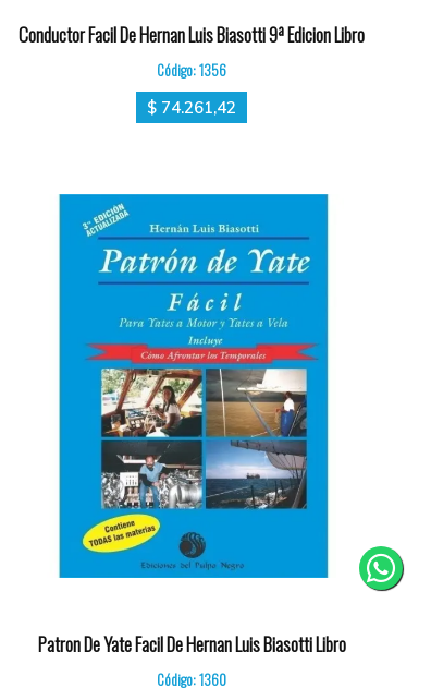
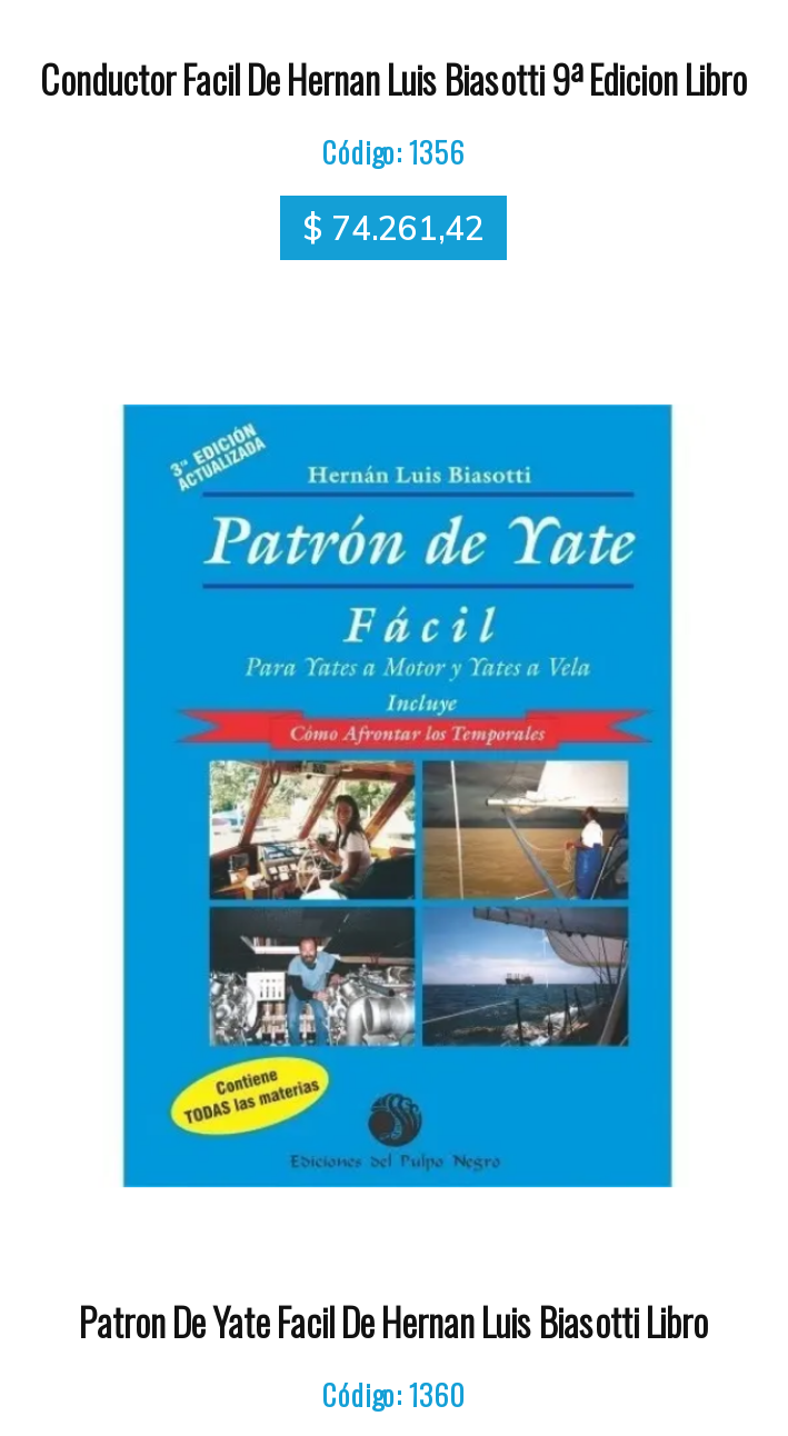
- [image]
